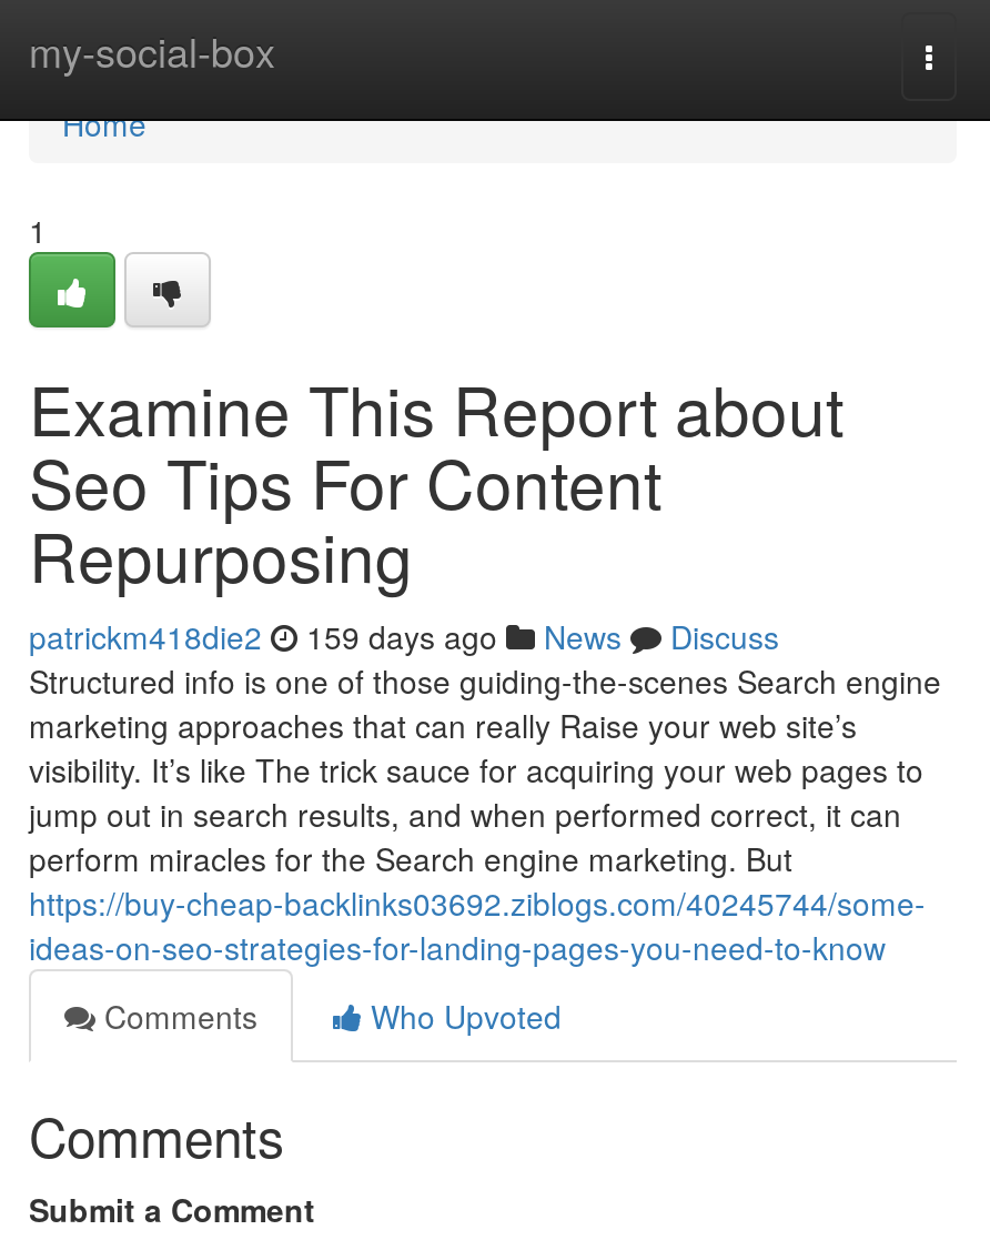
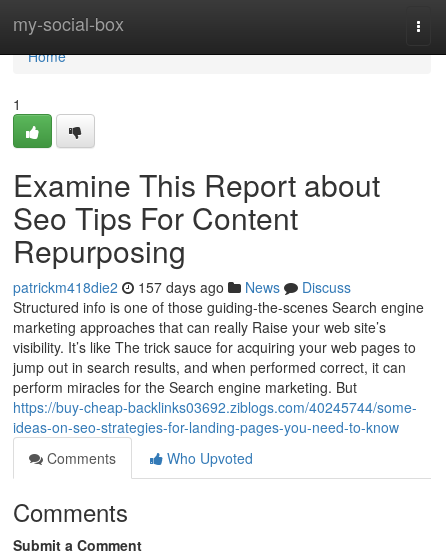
- patrickm418die2 159 days ago News Discuss
+ patrickm418die2 157 days ago News Discuss
